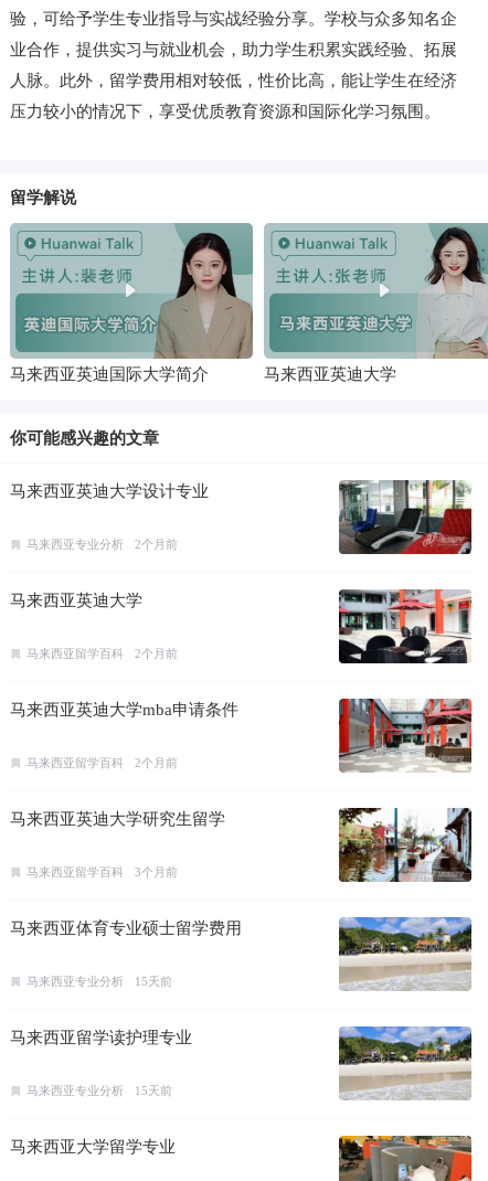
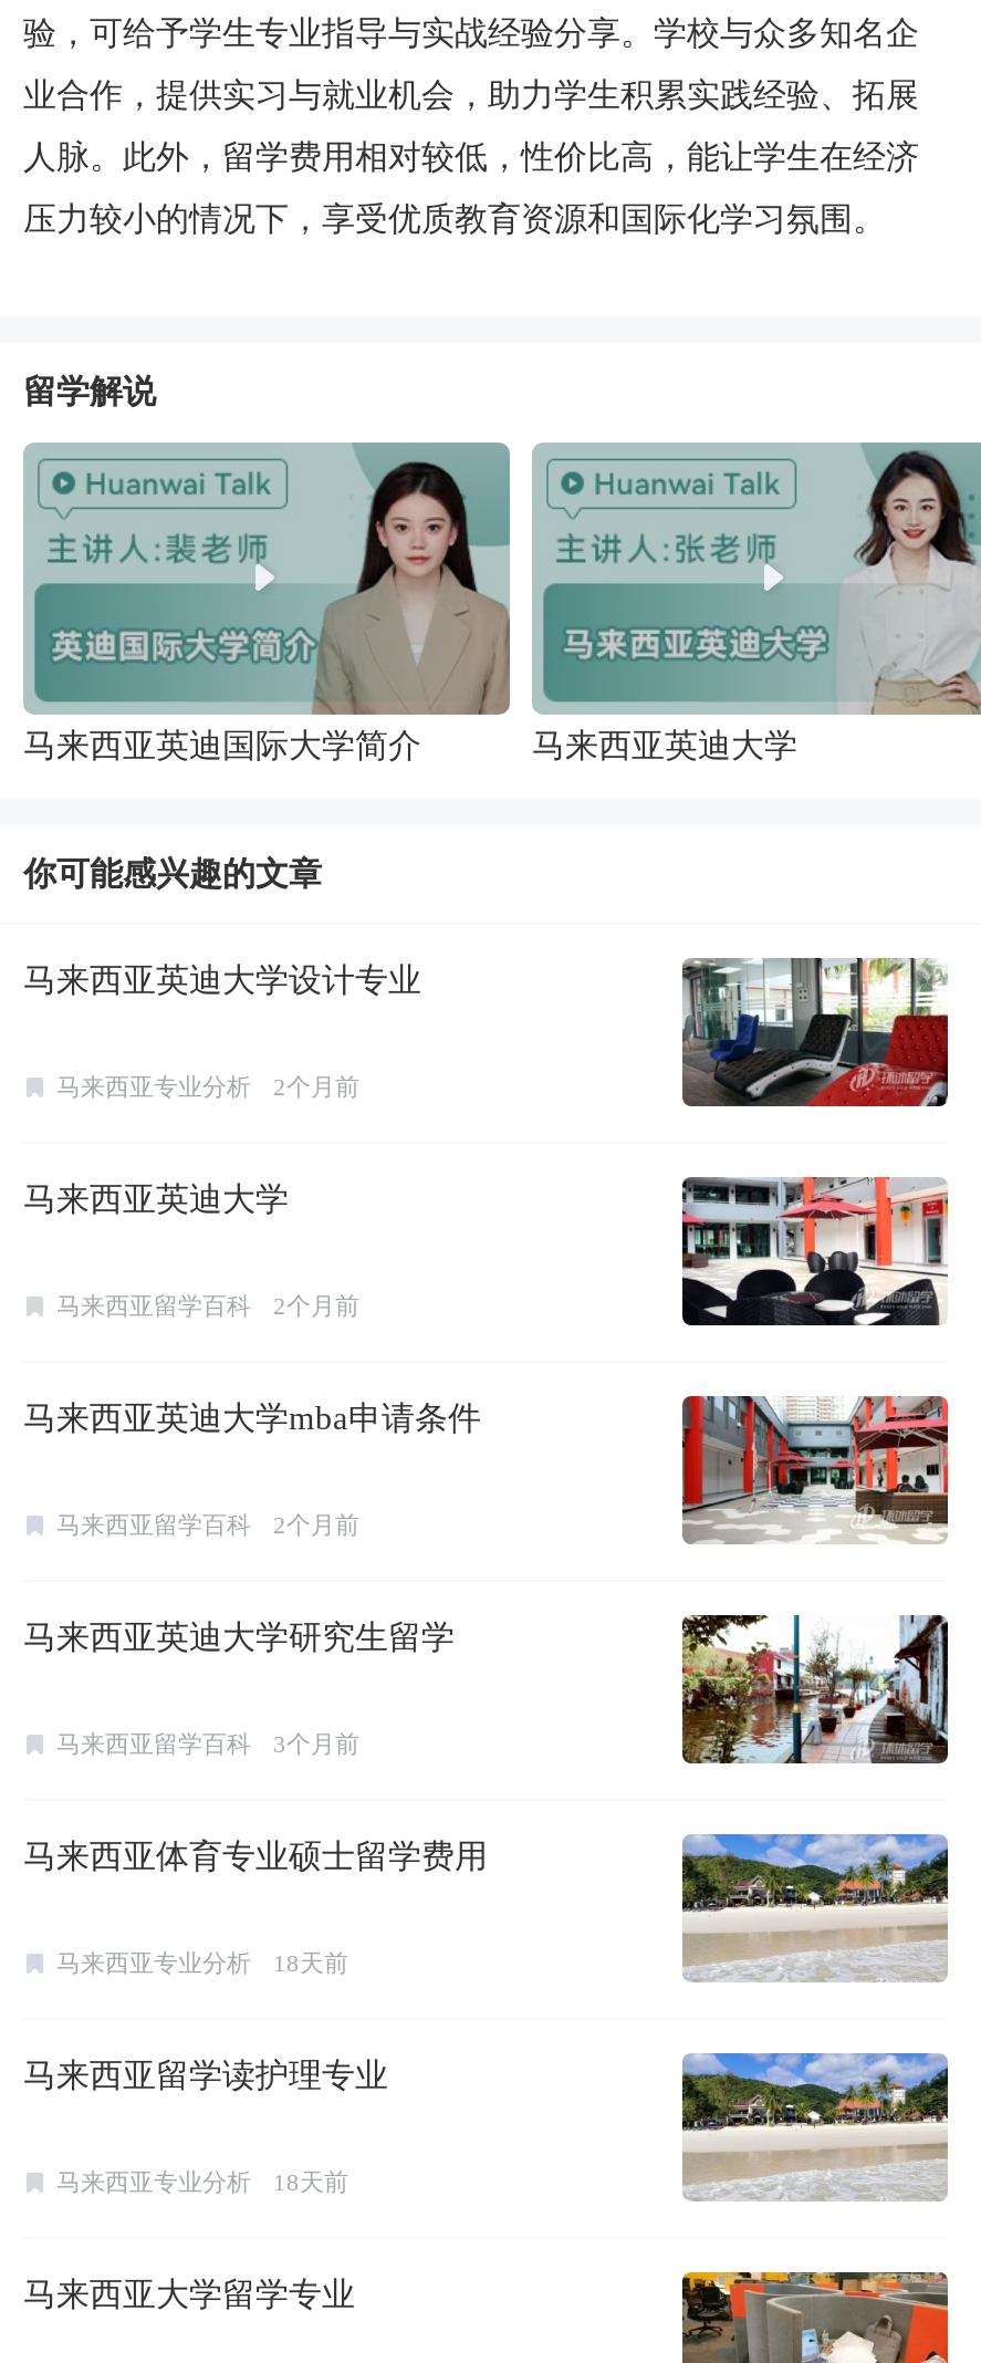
- 马来西亚专业分析 15天前
+ 马来西亚专业分析 18天前

- 马来西亚专业分析 15天前
+ 马来西亚专业分析 18天前
